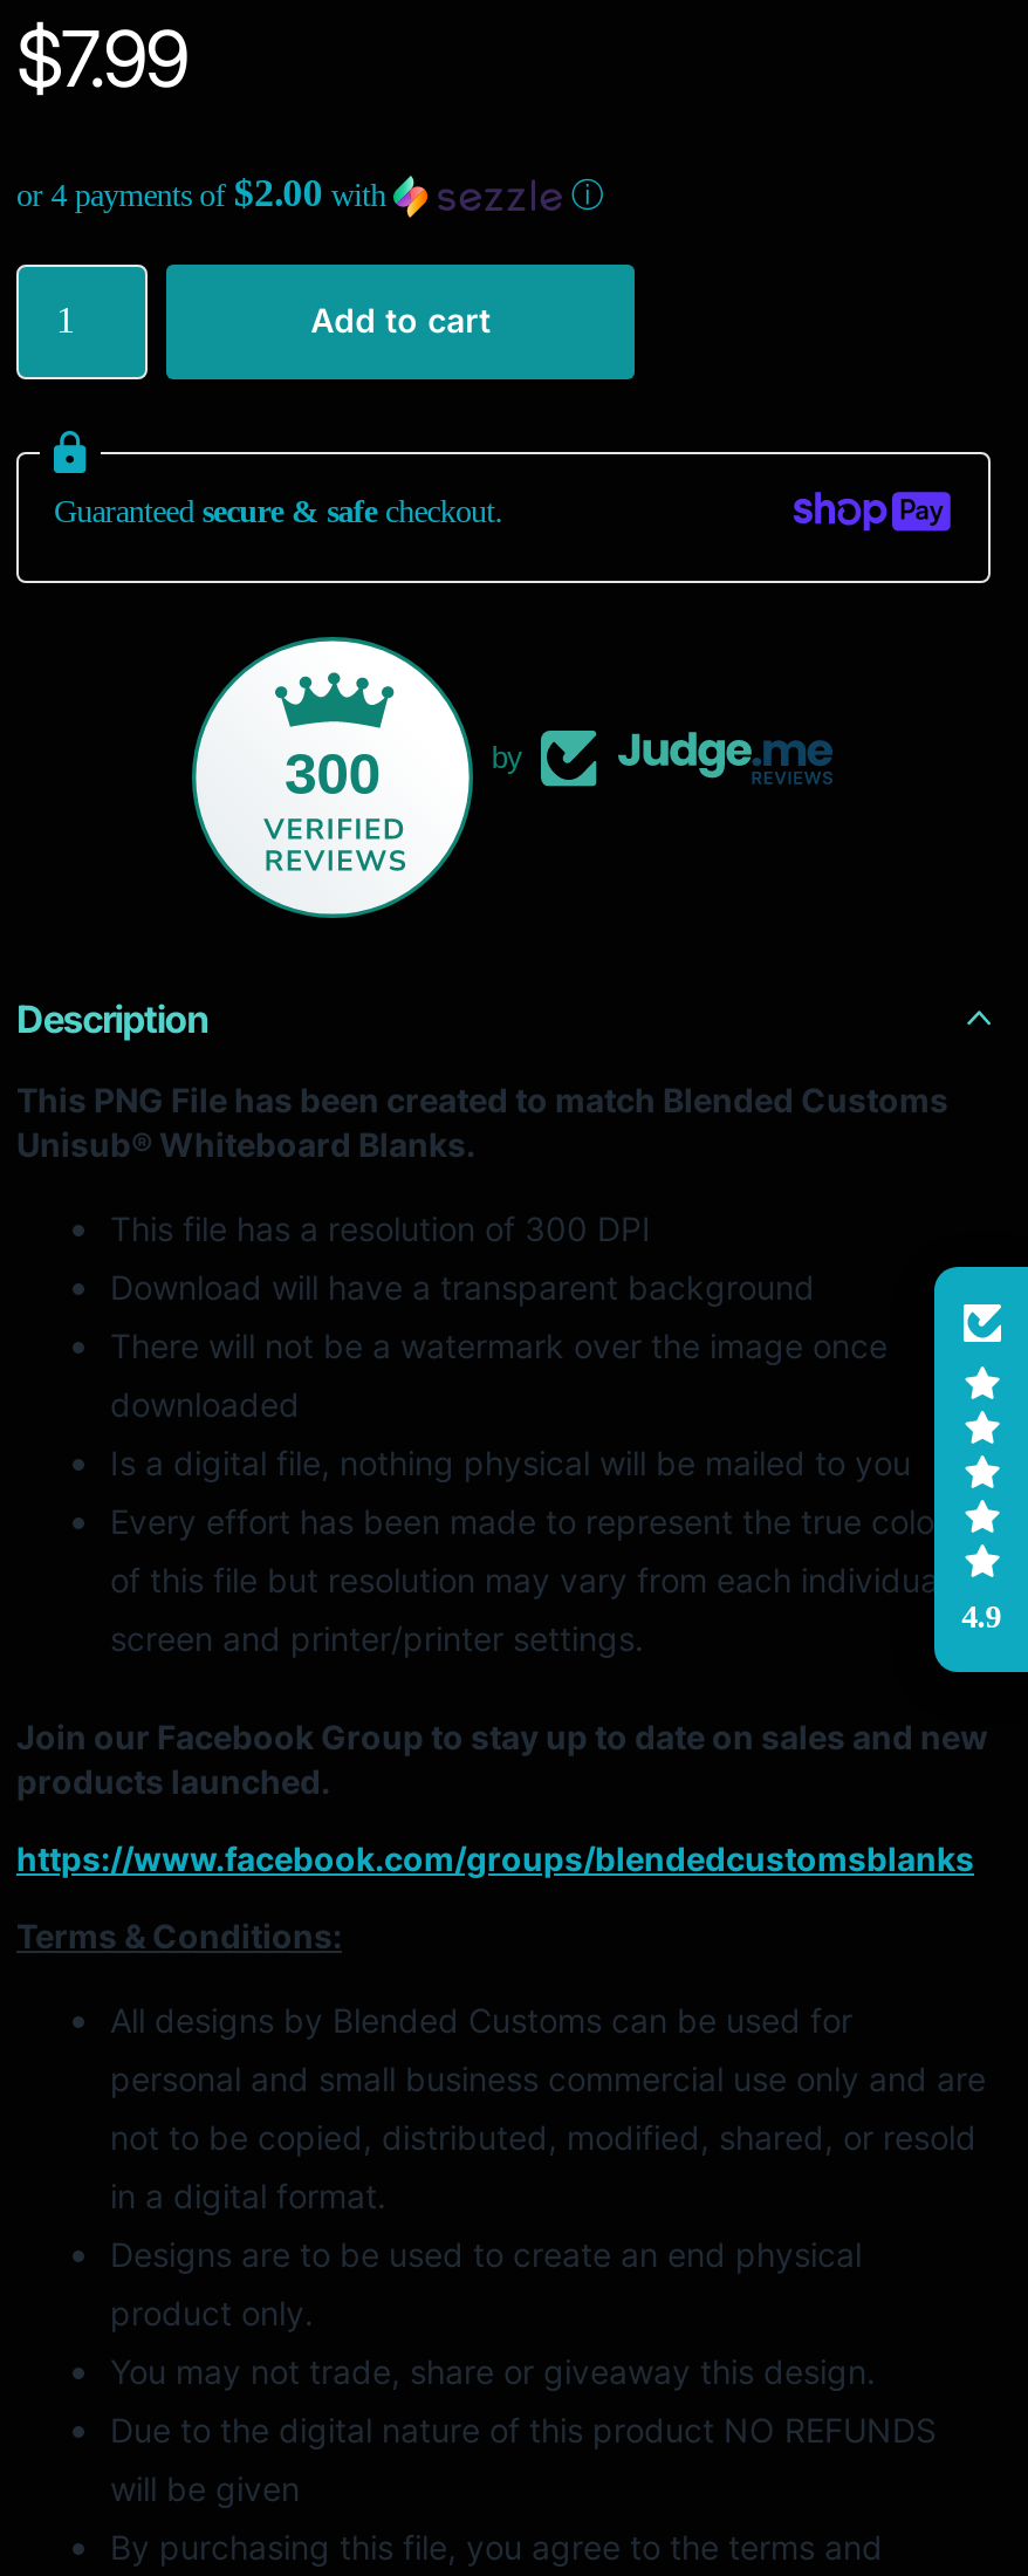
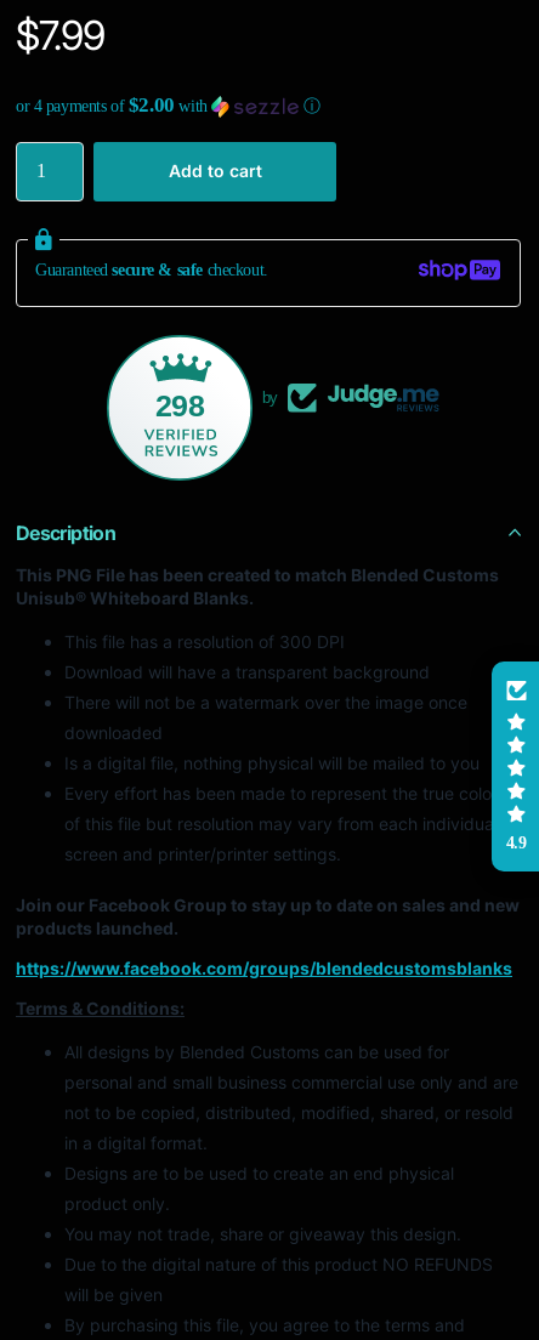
- 300
+ 298
